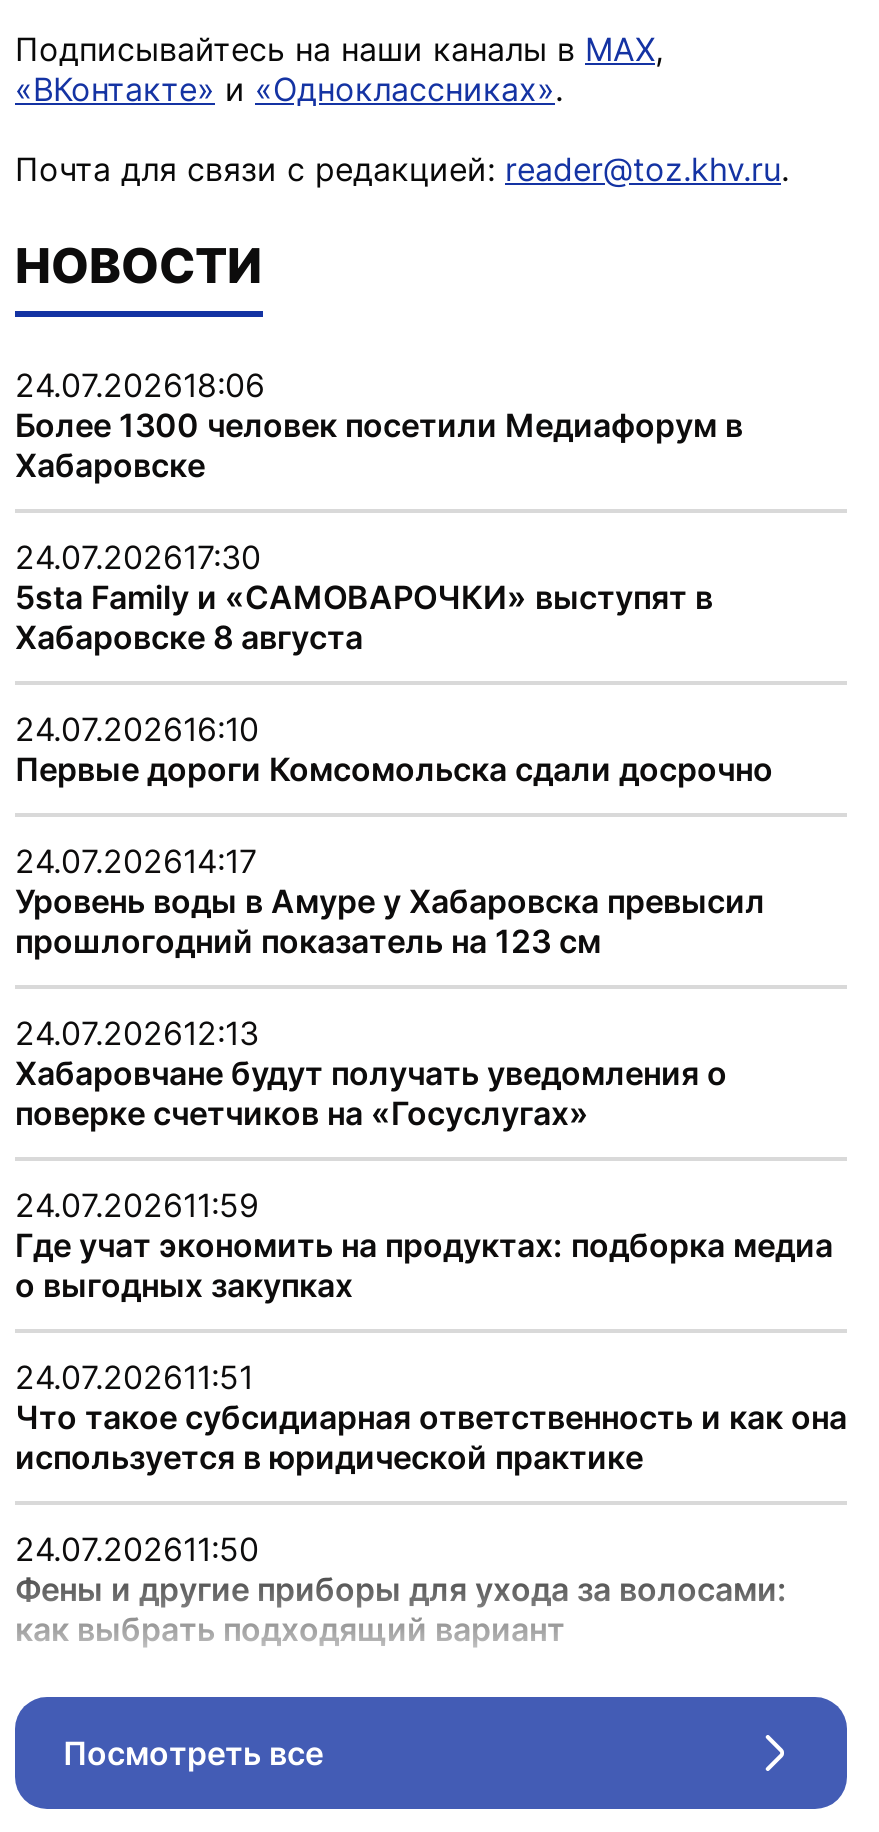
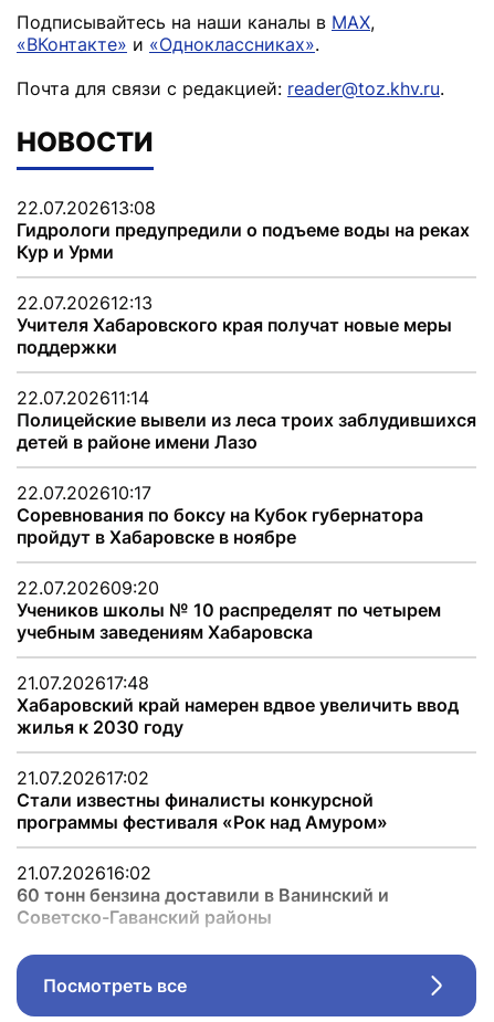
- 24.07.202618:06
- Более 1300 человек посетили Медиафорум в
- Хабаровске
+ 22.07.202613:08
+ Гидрологи предупредили о подъеме воды на реках
+ Кур и Урми

- 24.07.202617:30
- 5sta Family и «САМОВАРОЧКИ» выступят в
- Хабаровске 8 августа
+ 22.07.202612:13
+ Учителя Хабаровского края получат новые меры
+ поддержки

- 24.07.202616:10
- Первые дороги Комсомольска сдали досрочно
+ 22.07.202611:14
+ Полицейские вывели из леса троих заблудившихся
+ детей в районе имени Лазо

- 24.07.202614:17
- Уровень воды в Амуре у Хабаровска превысил
- прошлогодний показатель на 123 см
+ 22.07.202610:17
+ Соревнования по боксу на Кубок губернатора
+ пройдут в Хабаровске в ноябре

- 24.07.202612:13
- Хабаровчане будут получать уведомления о
- поверке счетчиков на «Госуслугах»
+ 22.07.202609:20
+ Учеников школы № 10 распределят по четырем
+ учебным заведениям Хабаровска

- 24.07.202611:59
- Где учат экономить на продуктах: подборка медиа
- о выгодных закупках
+ 21.07.202617:48
+ Хабаровский край намерен вдвое увеличить ввод
+ жилья к 2030 году

- 24.07.202611:51
- Что такое субсидиарная ответственность и как она
- используется в юридической практике
+ 21.07.202617:02
+ Стали известны финалисты конкурсной
+ программы фестиваля «Рок над Амуром»

- 24.07.202611:50
- Фены и другие приборы для ухода за волосами:
- как выбрать подходящий вариант
+ 21.07.202616:02
+ 60 тонн бензина доставили в Ванинский и
+ Советско-Гаванский районы
